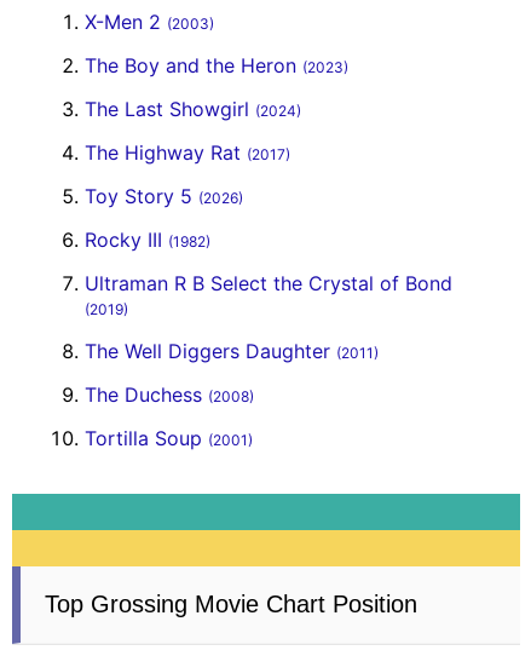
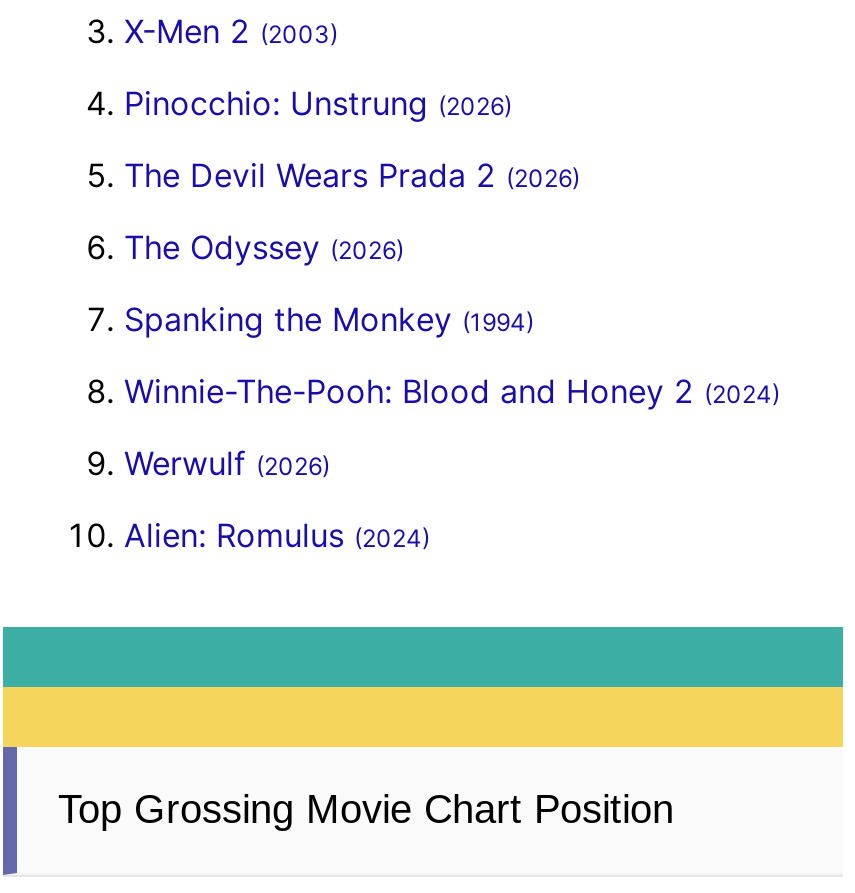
- The Boy and the Heron (2023)
- The Last Showgirl (2024)
- The Highway Rat (2017)
- Toy Story 5 (2026)
- Rocky III (1982)
- Ultraman R B Select the Crystal of Bond
- (2019)
- The Well Diggers Daughter (2011)
- The Duchess (2008)
- Tortilla Soup (2001)
+ Pinocchio: Unstrung (2026)
+ The Devil Wears Prada 2 (2026)
+ The Odyssey (2026)
+ Spanking the Monkey (1994)
+ Winnie-The-Pooh: Blood and Honey 2 (2024)
+ Werwulf (2026)
+ Alien: Romulus (2024)
